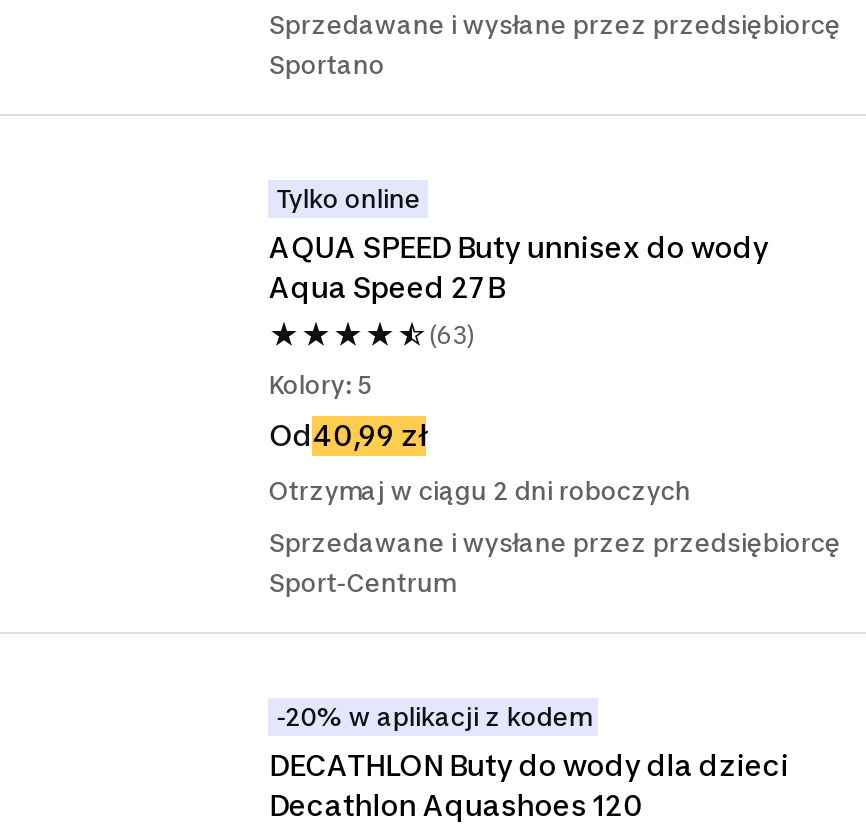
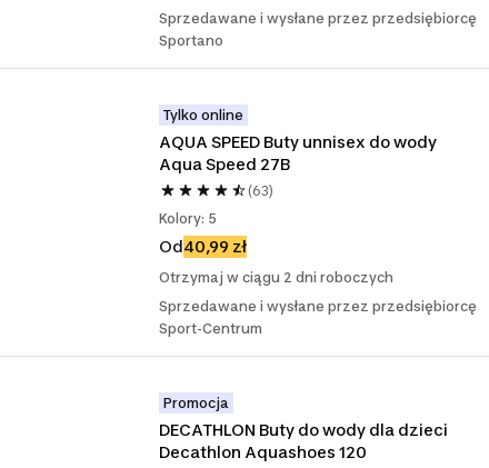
- -20% w aplikacji z kodem
+ Promocja
